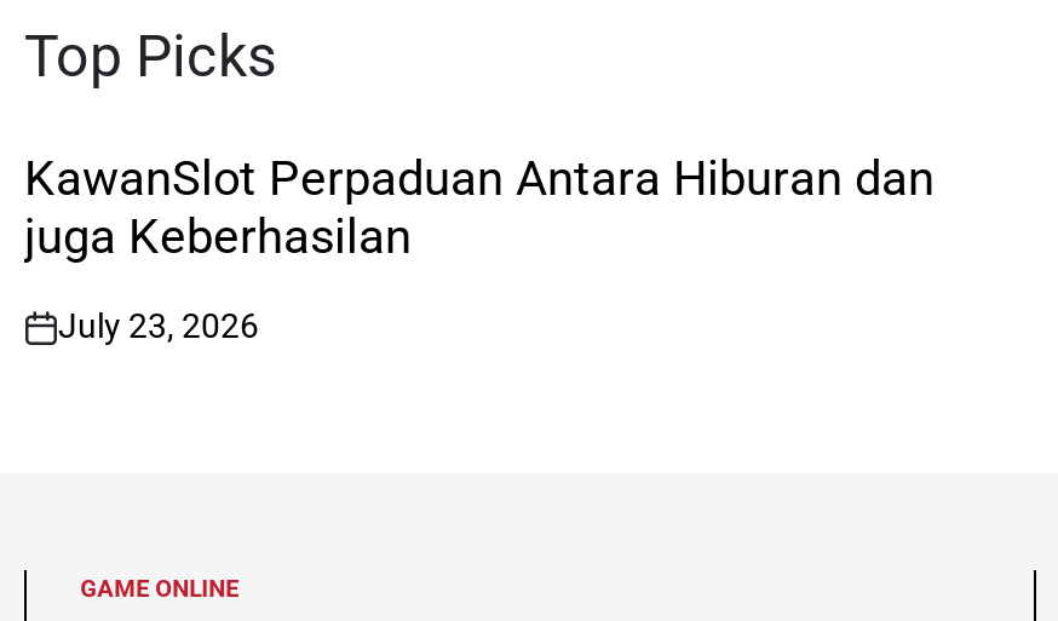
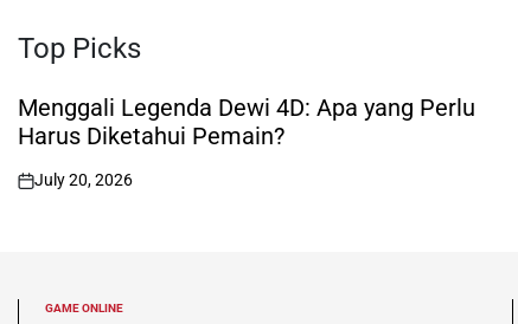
- KawanSlot Perpaduan Antara Hiburan dan
- juga Keberhasilan
+ Menggali Legenda Dewi 4D: Apa yang Perlu
+ Harus Diketahui Pemain?

- July 23, 2026
+ July 20, 2026
